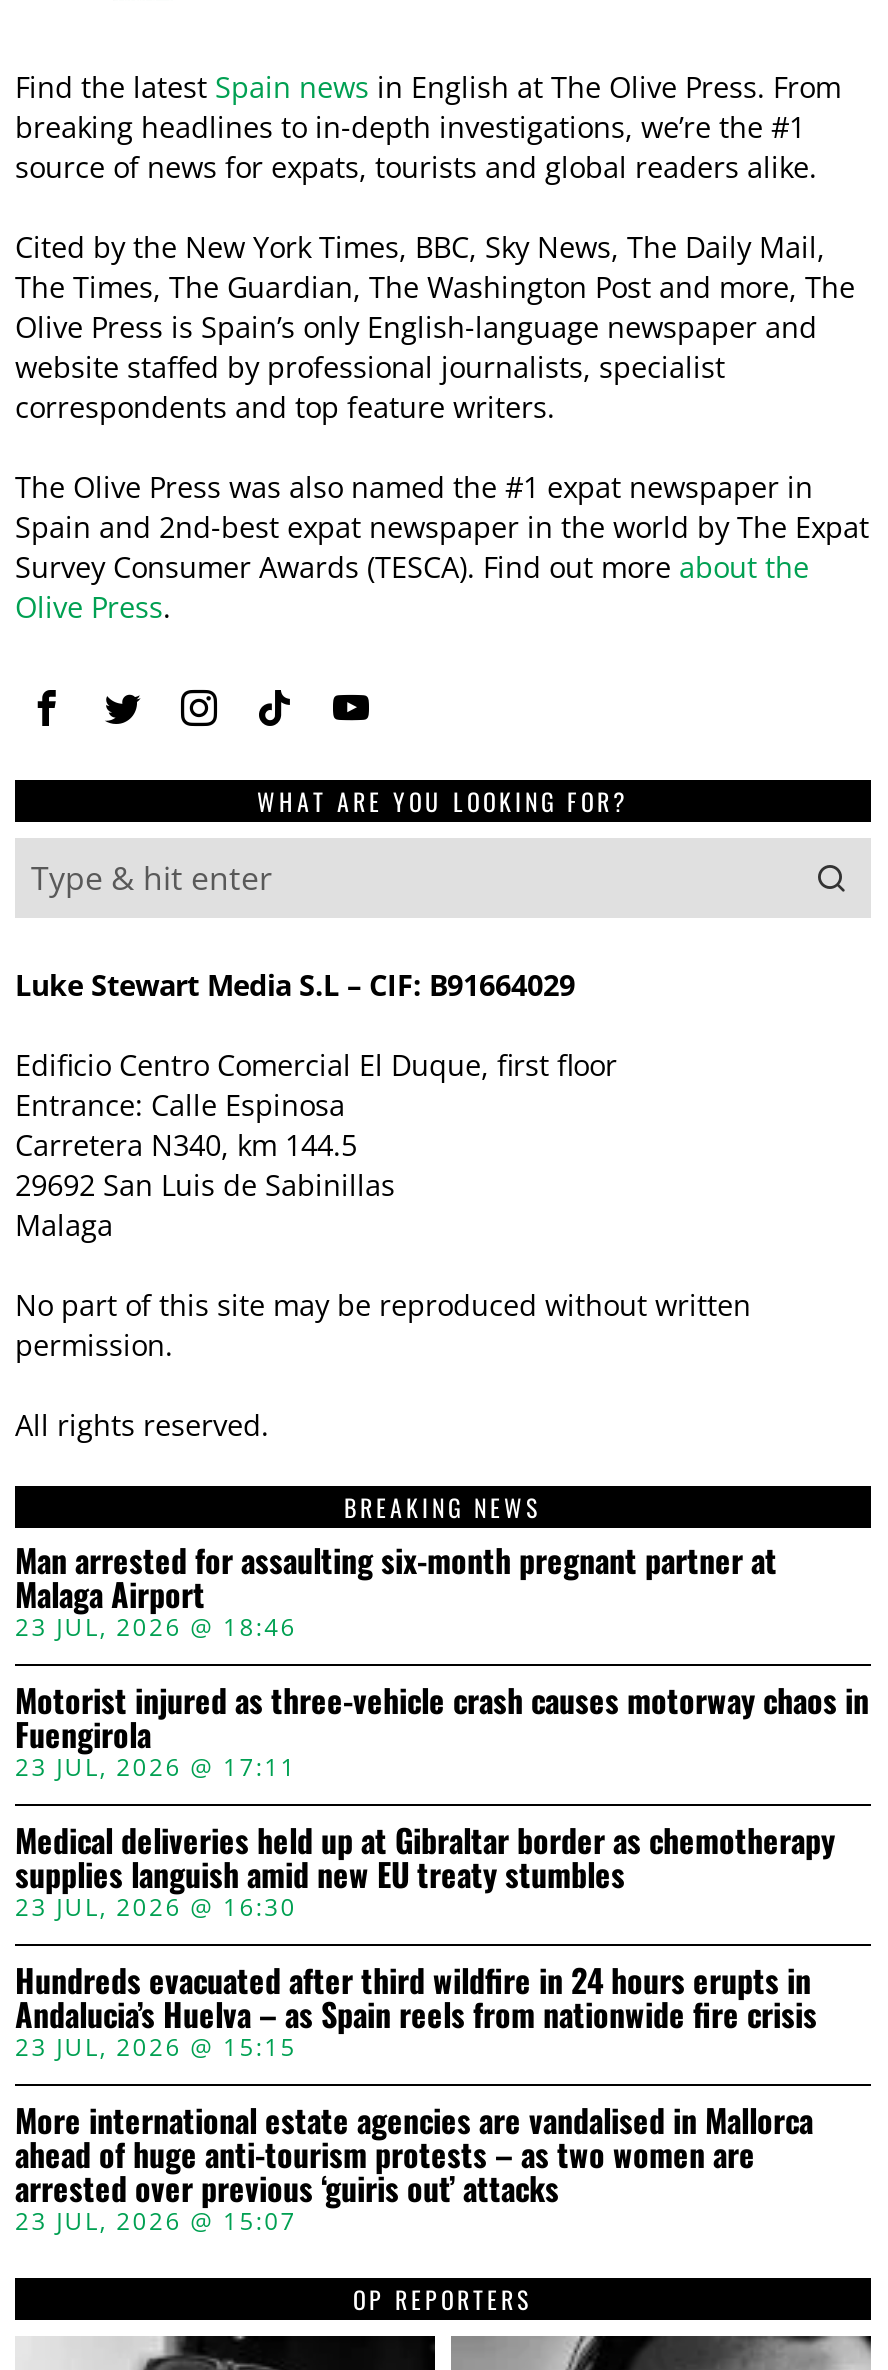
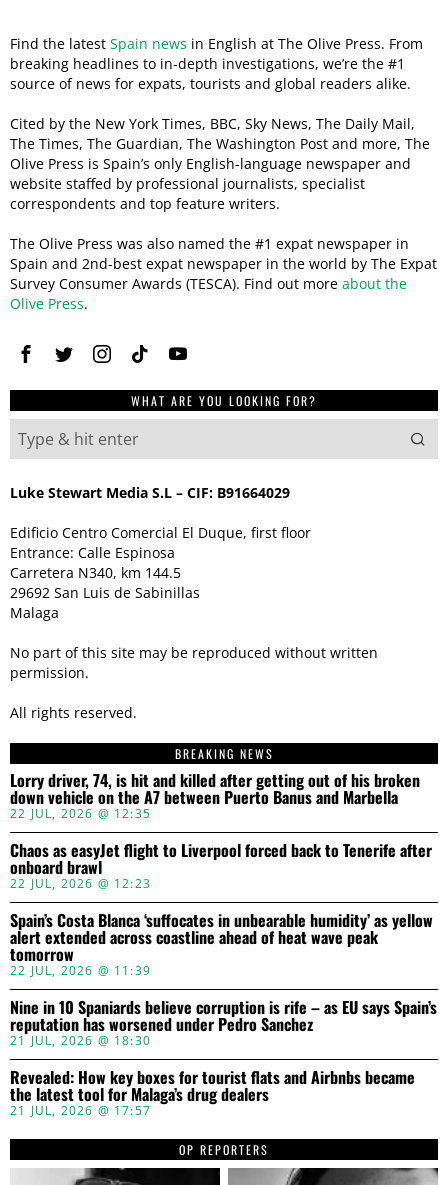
- Man arrested for assaulting six-month pregnant partner at
- Malaga Airport
- 23 JUL, 2026 @ 18:46
+ Lorry driver, 74, is hit and killed after getting out of his broken
+ down vehicle on the A7 between Puerto Banus and Marbella
+ 22 JUL, 2026 @ 12:35

- Motorist injured as three-vehicle crash causes motorway chaos in
- Fuengirola
- 23 JUL, 2026 @ 17:11
+ Chaos as easyJet flight to Liverpool forced back to Tenerife after
+ onboard brawl
+ 22 JUL, 2026 @ 12:23

- Medical deliveries held up at Gibraltar border as chemotherapy
- supplies languish amid new EU treaty stumbles
- 23 JUL, 2026 @ 16:30
+ Spain’s Costa Blanca ‘suffocates in unbearable humidity’ as yellow
+ alert extended across coastline ahead of heat wave peak
+ tomorrow
+ 22 JUL, 2026 @ 11:39

- Hundreds evacuated after third wildfire in 24 hours erupts in
- Andalucia’s Huelva – as Spain reels from nationwide fire crisis
- 23 JUL, 2026 @ 15:15
+ Nine in 10 Spaniards believe corruption is rife – as EU says Spain’s
+ reputation has worsened under Pedro Sanchez
+ 21 JUL, 2026 @ 18:30

- More international estate agencies are vandalised in Mallorca
- ahead of huge anti-tourism protests – as two women are
- arrested over previous ‘guiris out’ attacks
- 23 JUL, 2026 @ 15:07
+ Revealed: How key boxes for tourist flats and Airbnbs became
+ the latest tool for Malaga’s drug dealers
+ 21 JUL, 2026 @ 17:57
